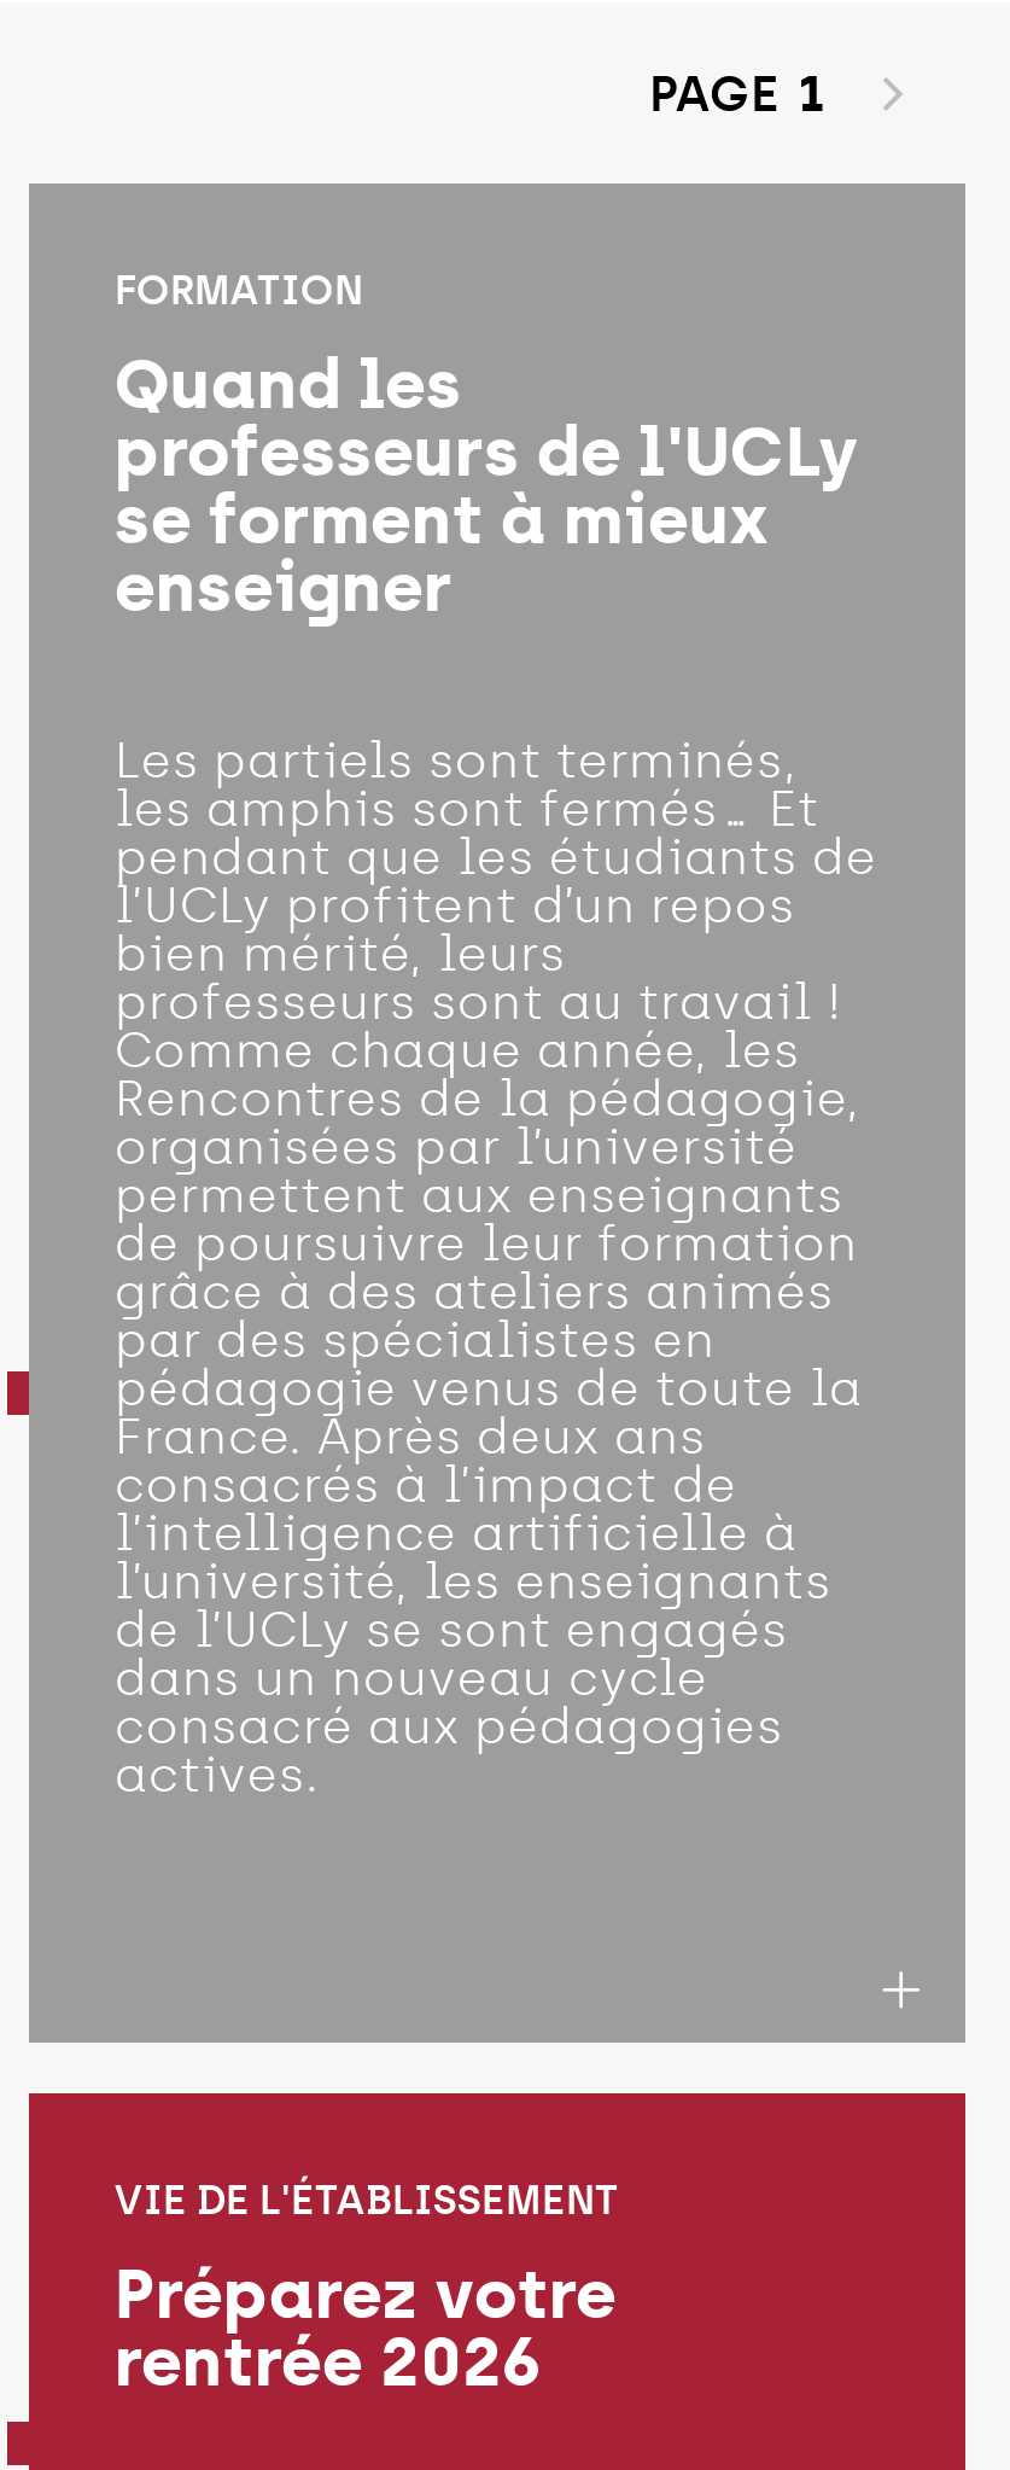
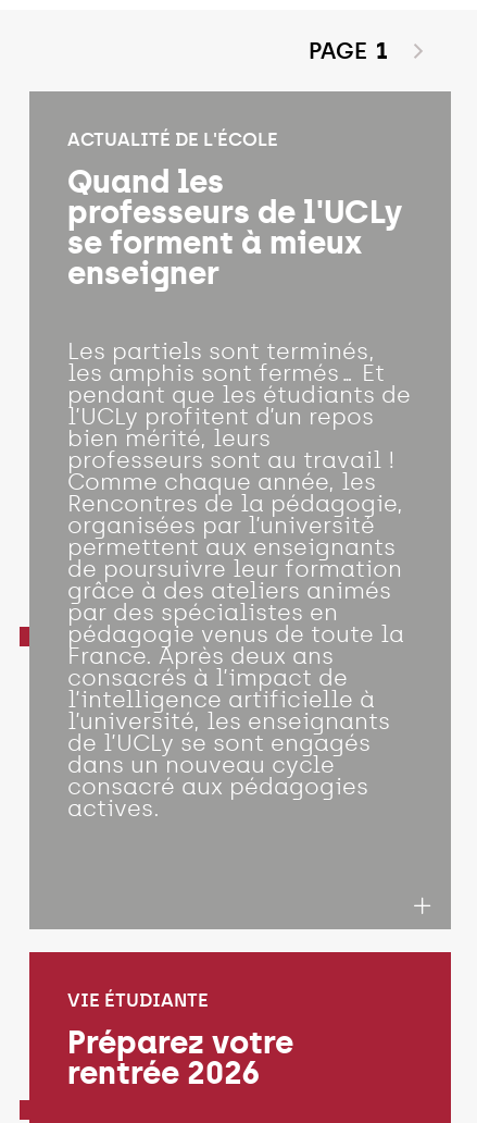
- FORMATION
+ ACTUALITÉ DE L'ÉCOLE

- VIE DE L'ÉTABLISSEMENT
+ VIE ÉTUDIANTE
